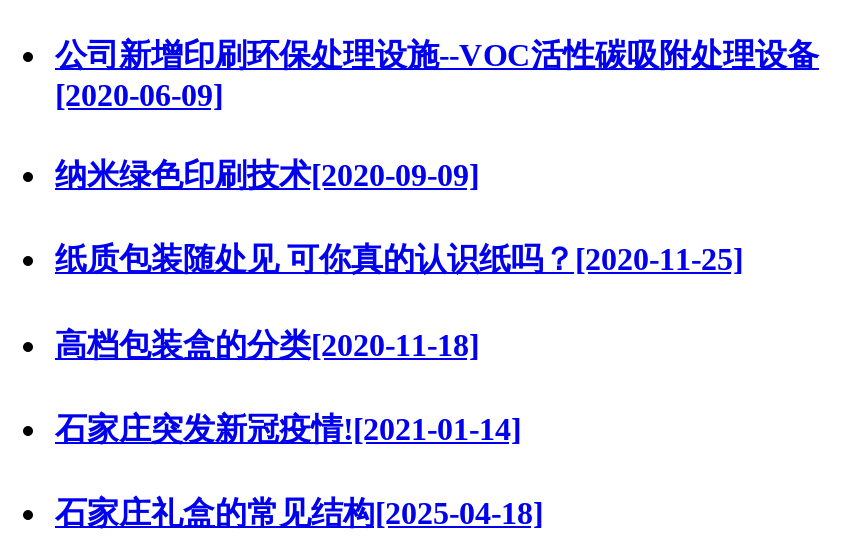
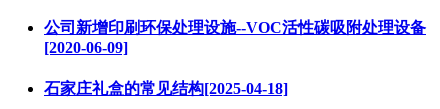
- 纳米绿色印刷技术[2020-09-09]
- 纸质包装随处见 可你真的认识纸吗？[2020-11-25]
- 高档包装盒的分类[2020-11-18]
- 石家庄突发新冠疫情![2021-01-14]
